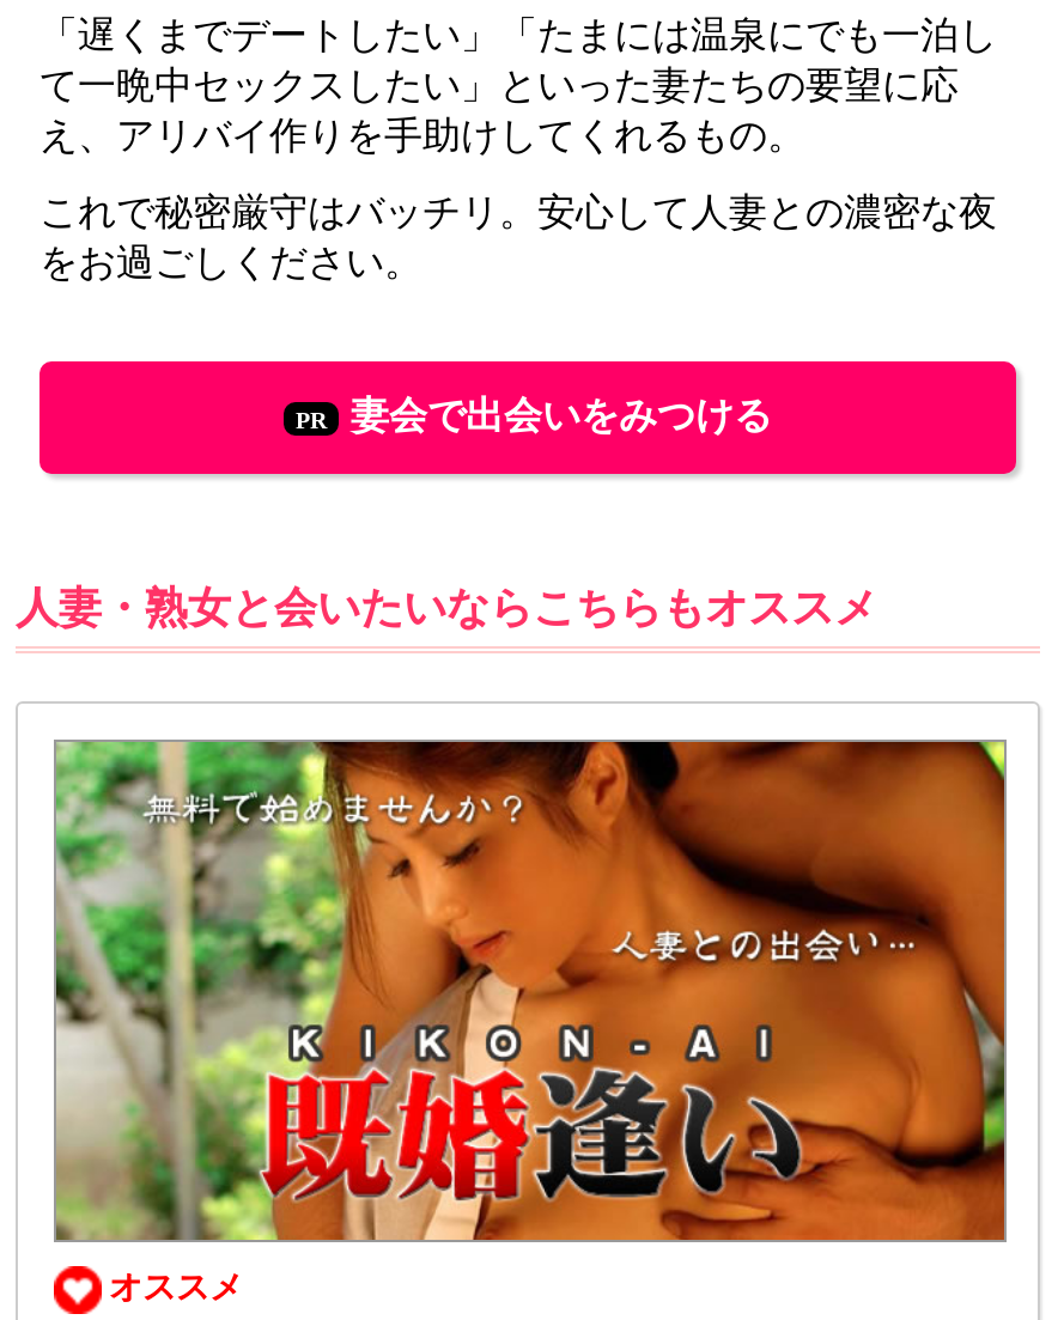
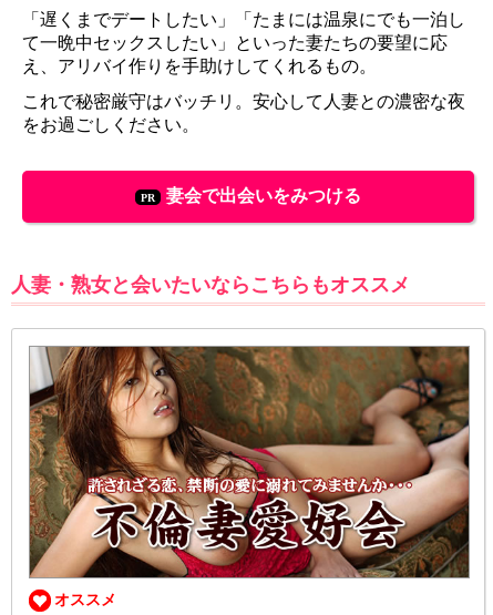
- [image]
+ [image]
